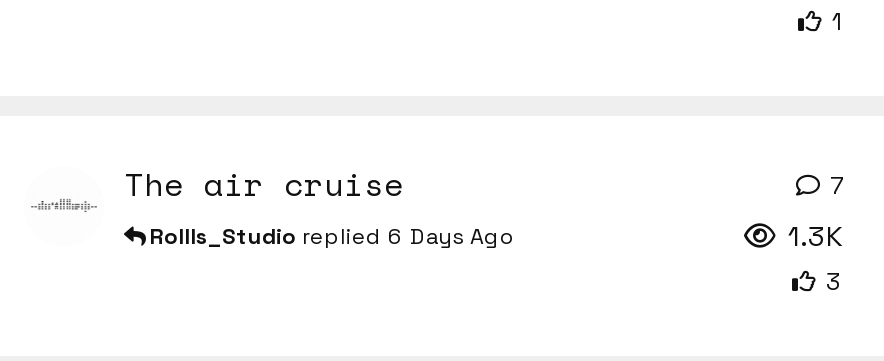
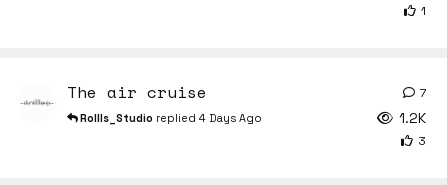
- Rollls_Studio replied 6 Days Ago
- 1.3K
+ Rollls_Studio replied 4 Days Ago
+ 1.2K
